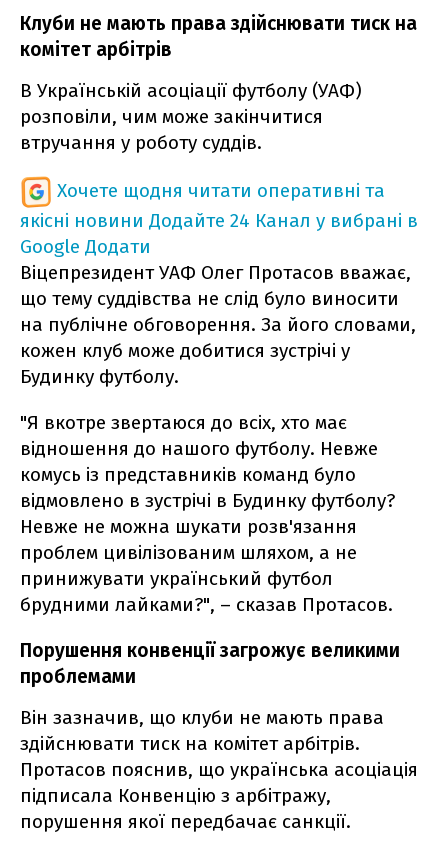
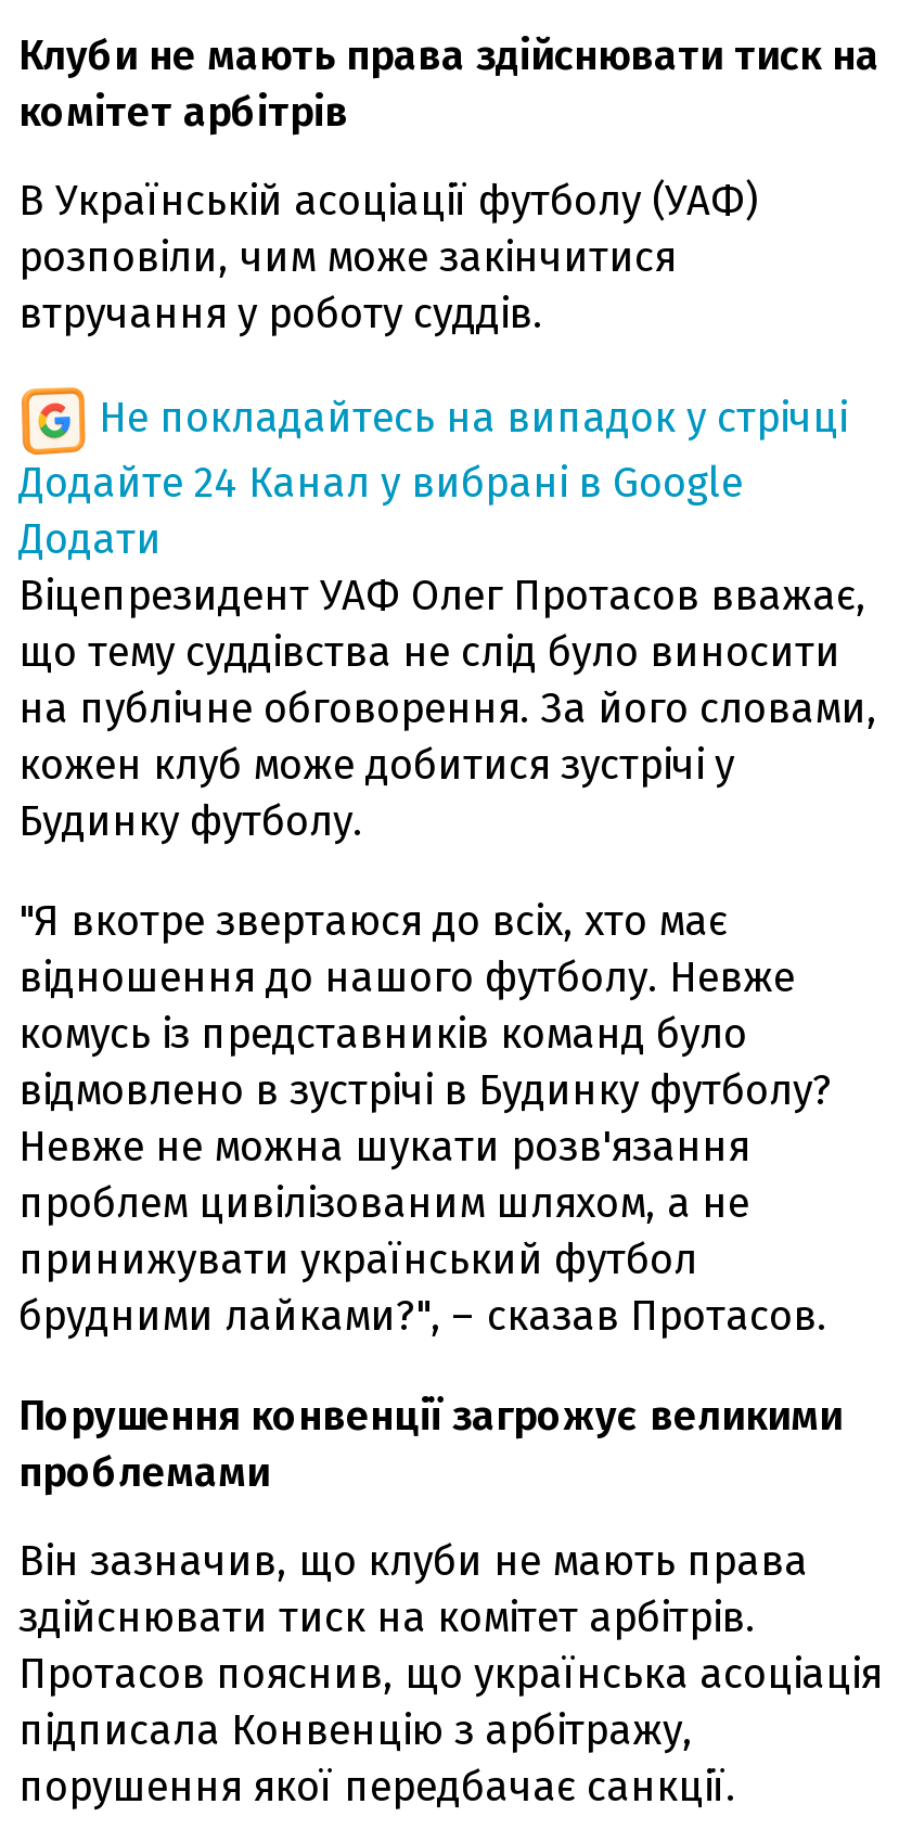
- Хочете щодня читати оперативні та
- якісні новини Додайте 24 Канал у вибрані в
- Google Додати
+ Не покладайтесь на випадок у стрічці
+ Додайте 24 Канал у вибрані в Google
+ Додати
